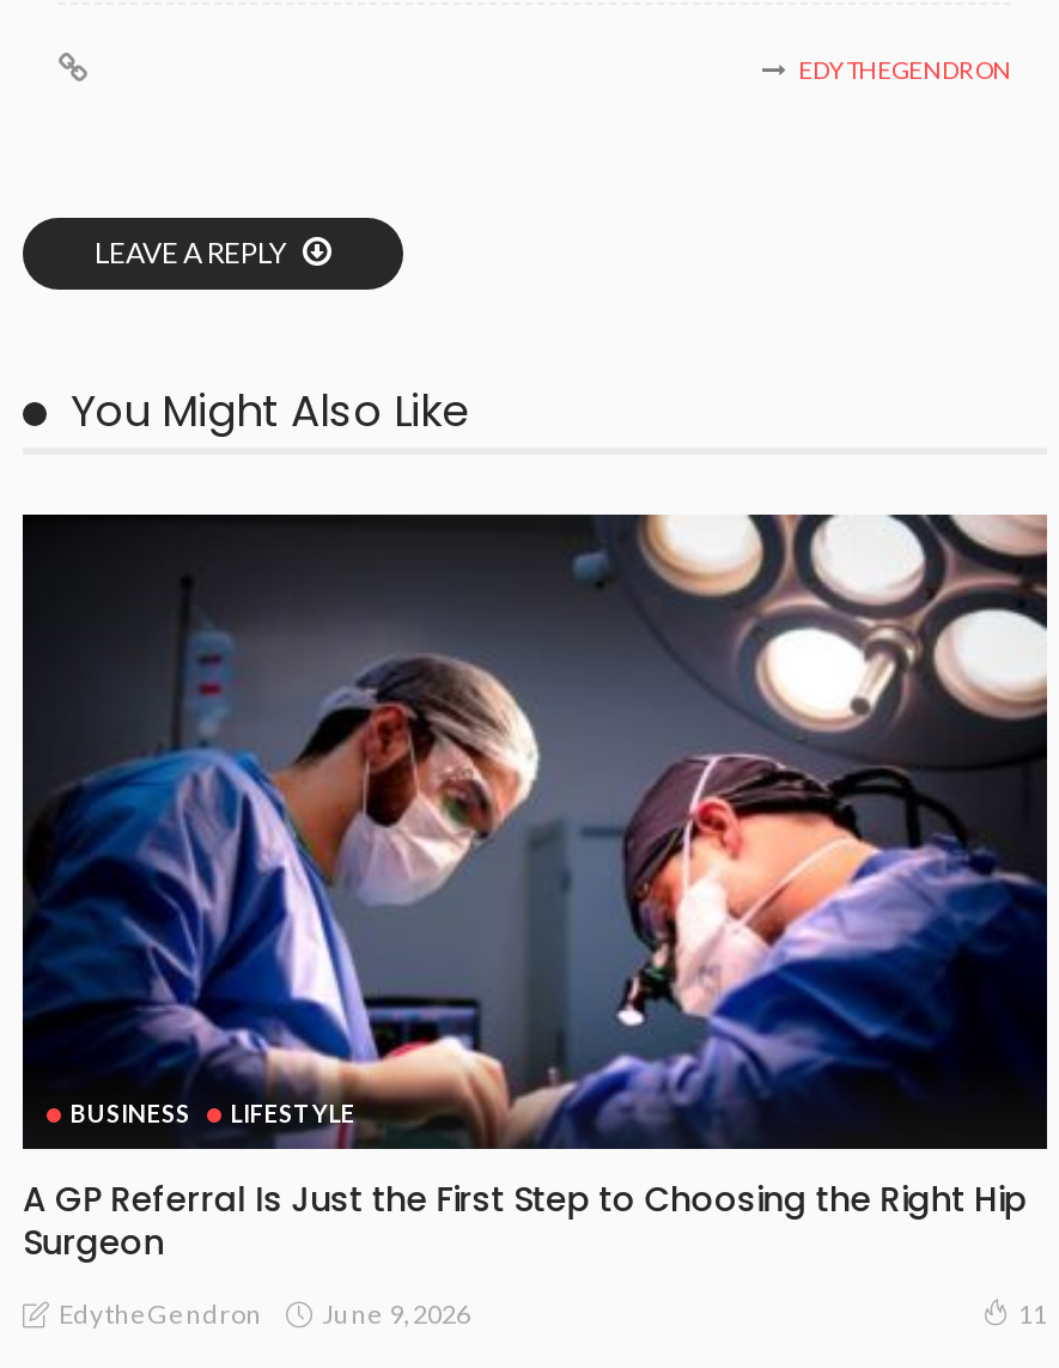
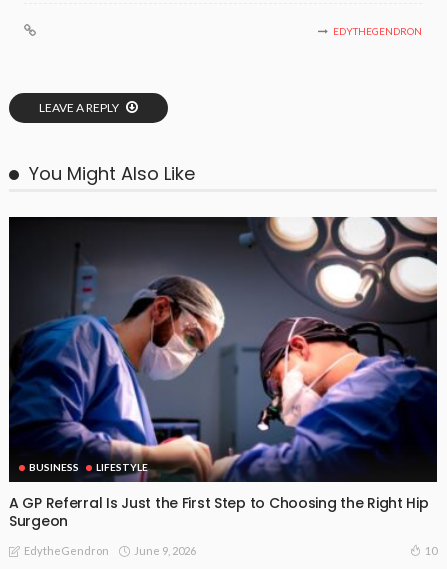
- 11
+ 10
